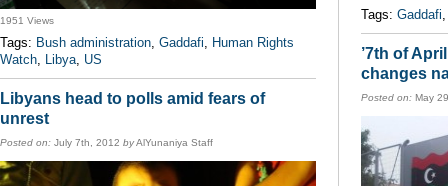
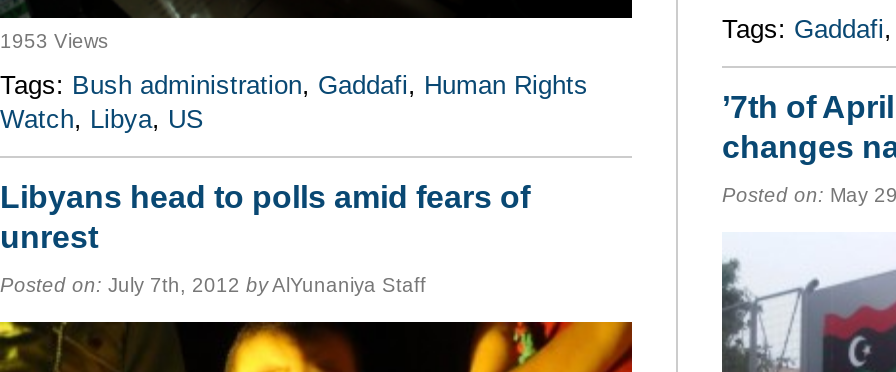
- 1951 Views
+ 1953 Views
